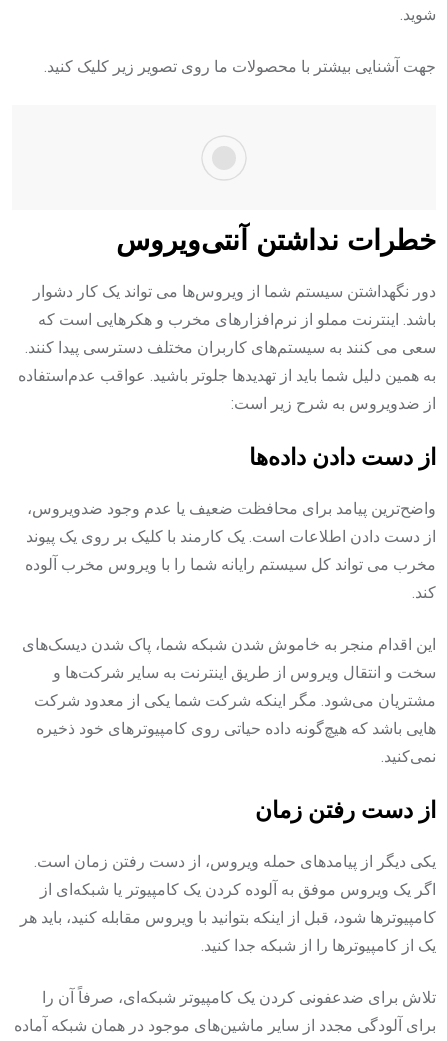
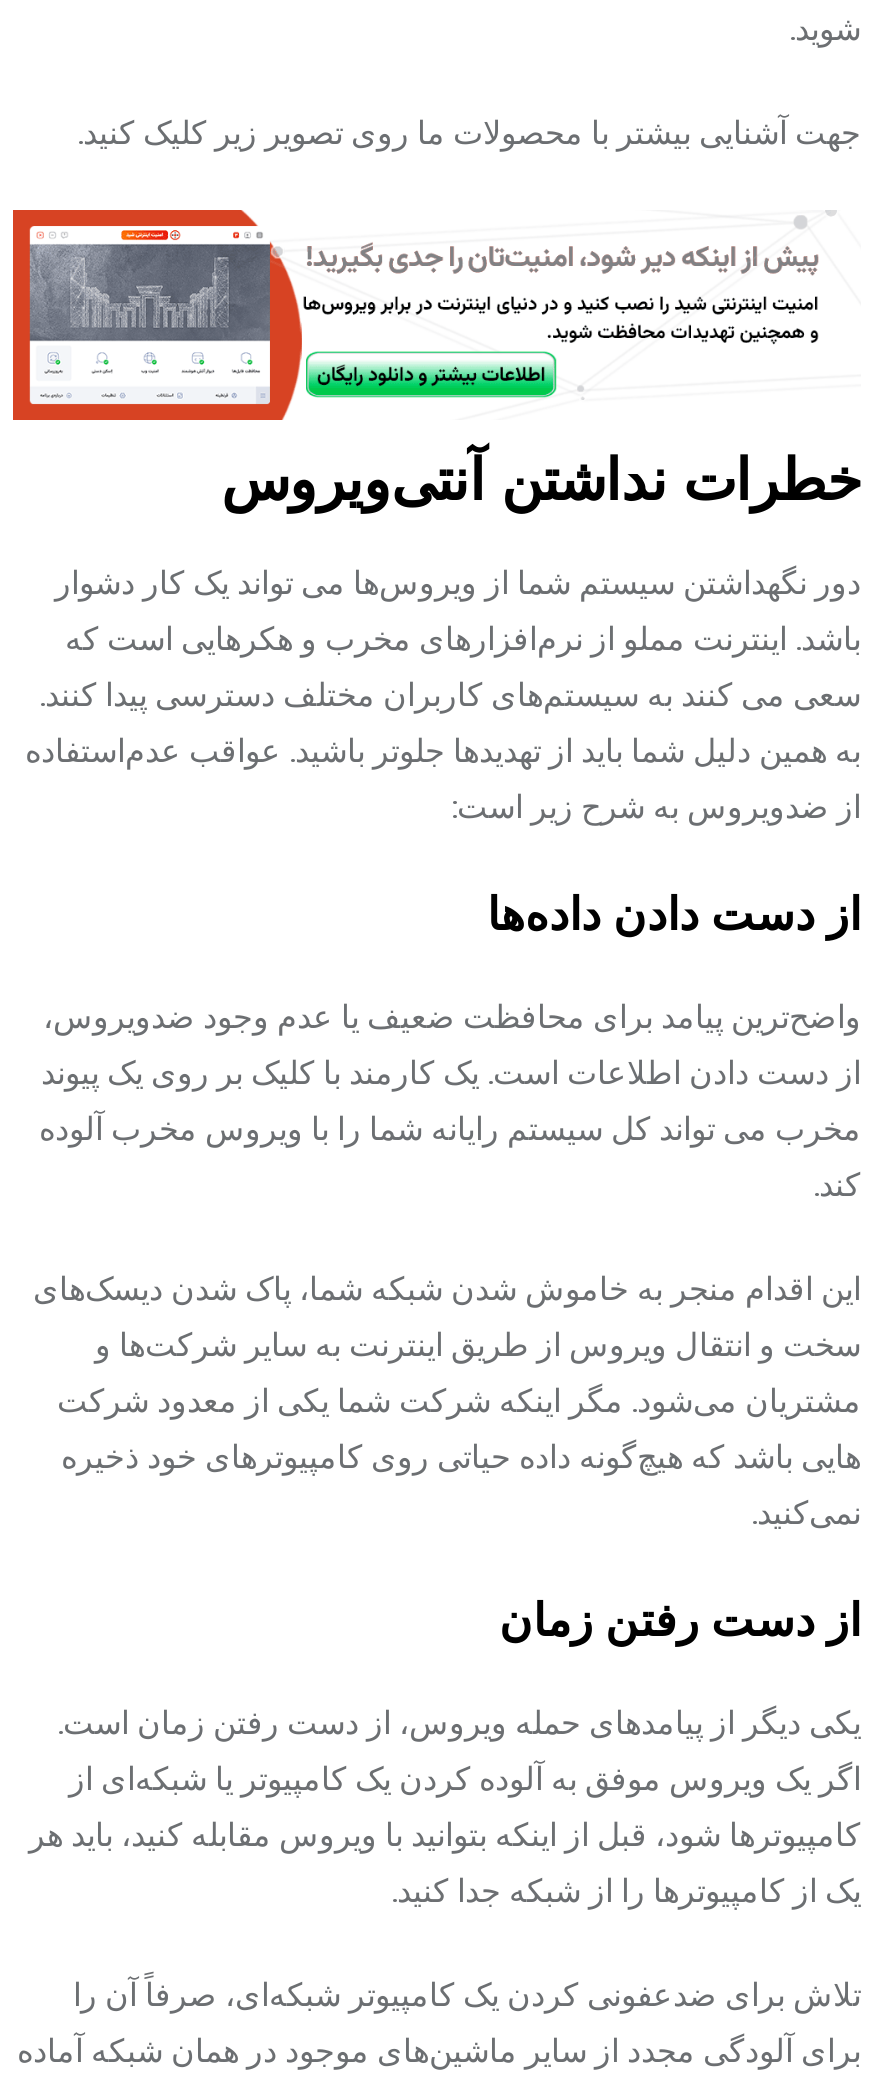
+ [image]
